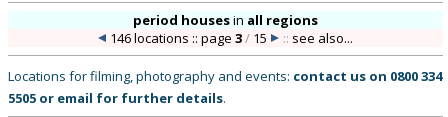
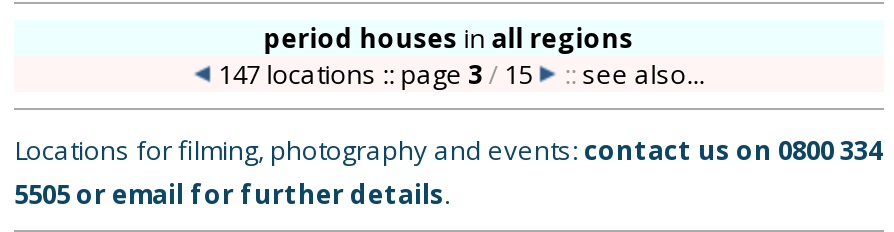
- 146 locations :: page 3 / 15
+ 147 locations :: page 3 / 15
